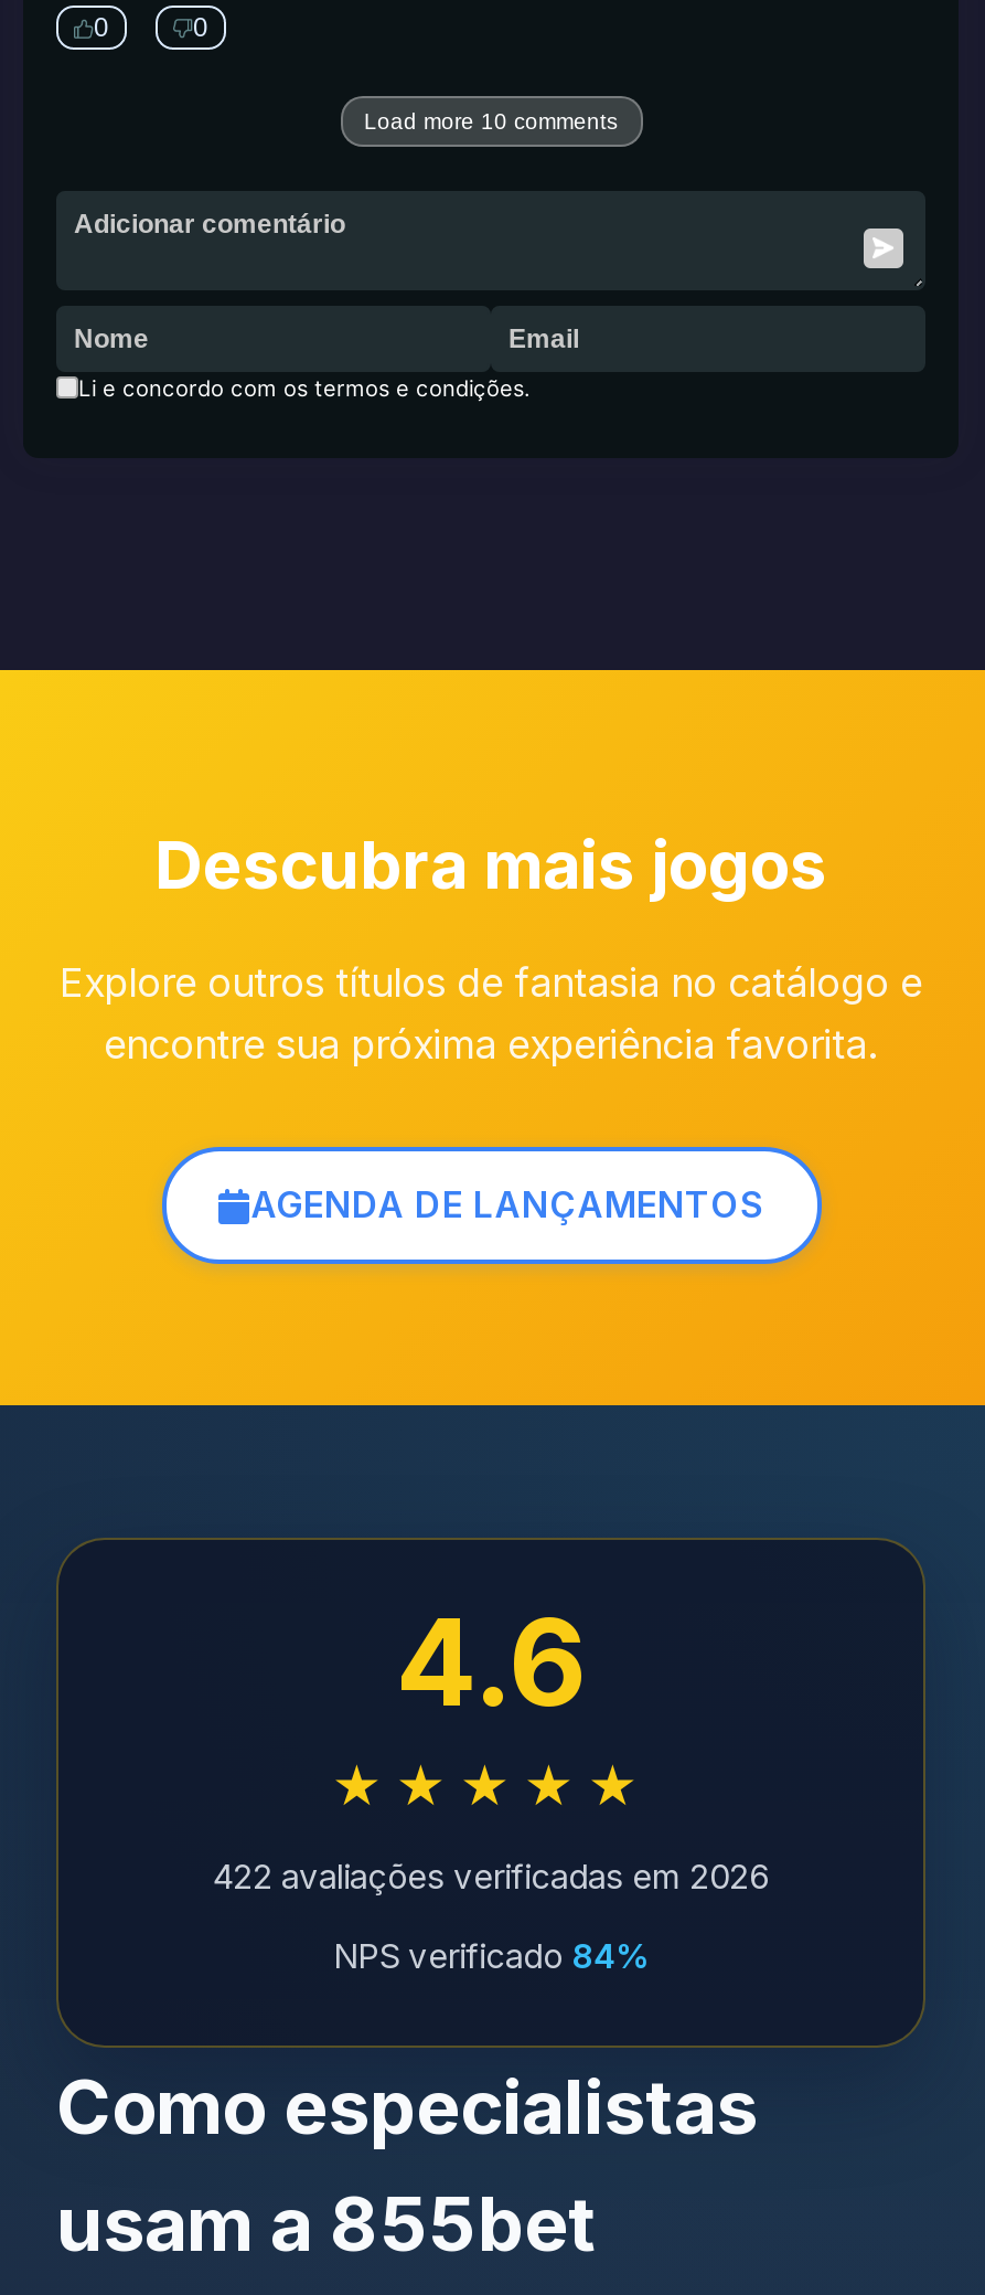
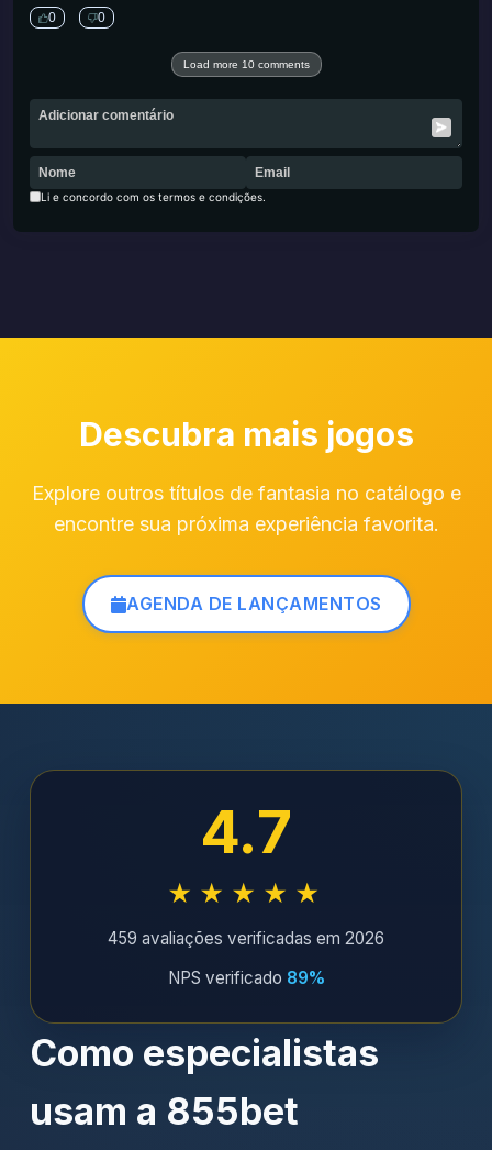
- 4.6
+ 4.7

- 422 avaliações verificadas em 2026
+ 459 avaliações verificadas em 2026

- NPS verificado 84%
+ NPS verificado 89%
